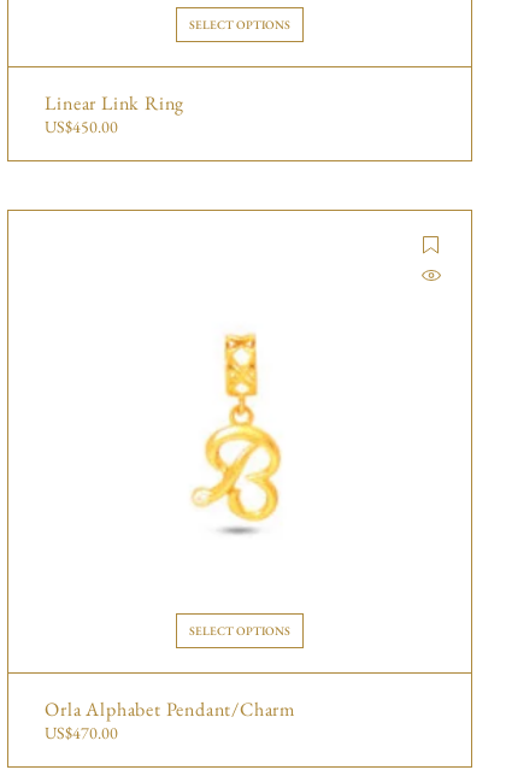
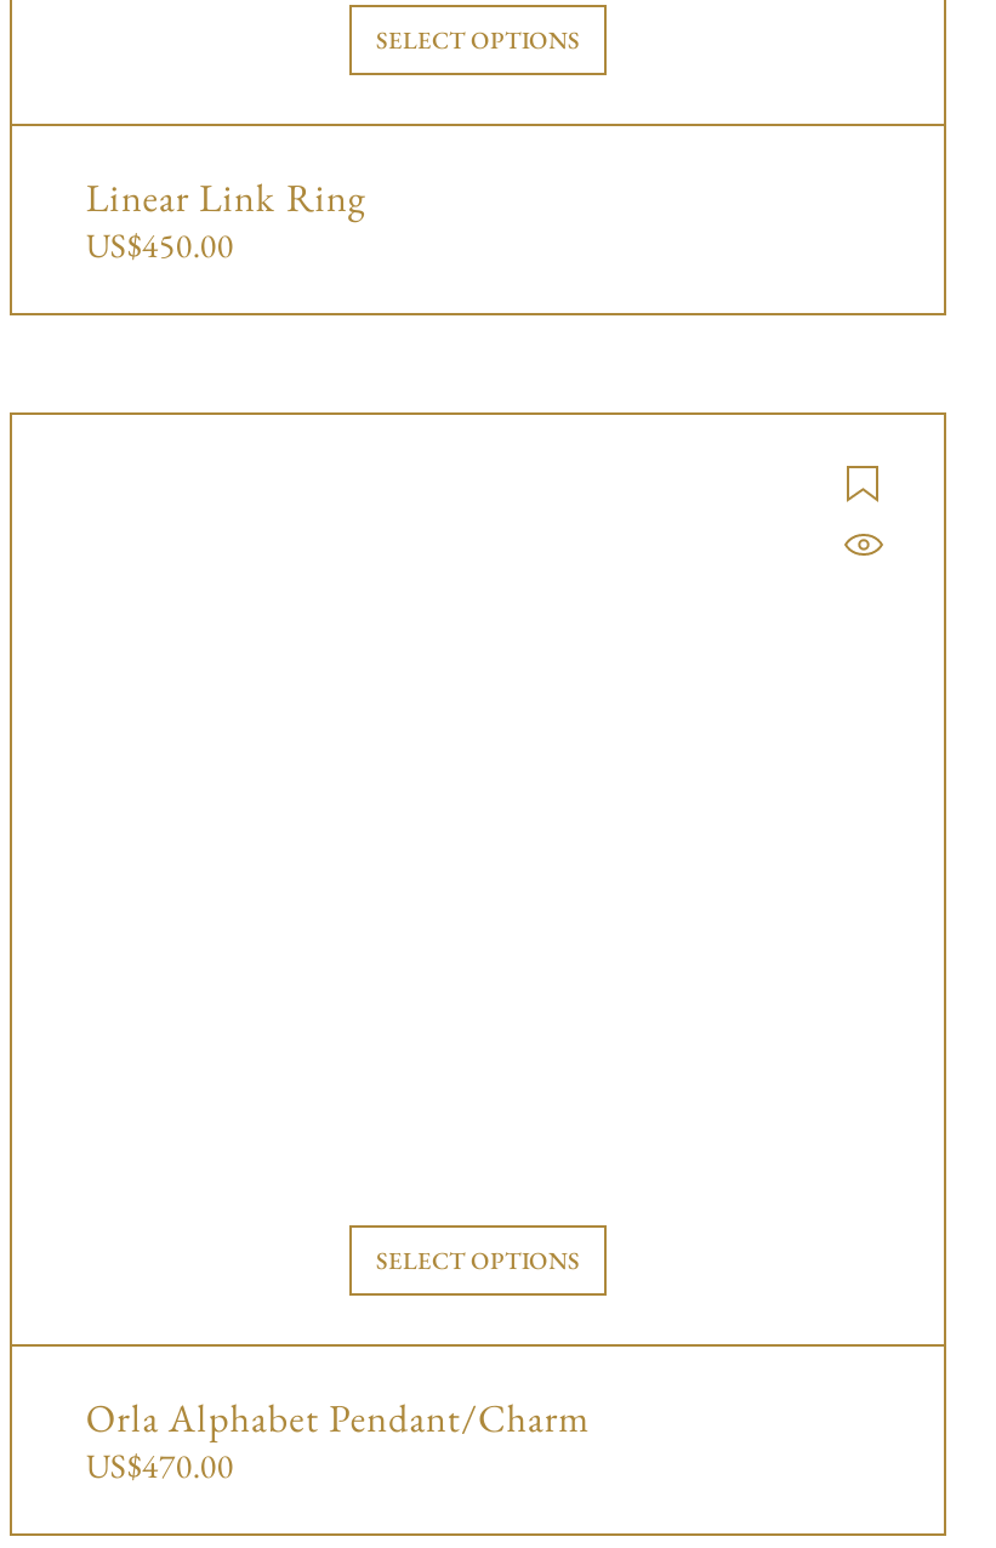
- [image]
